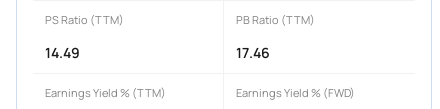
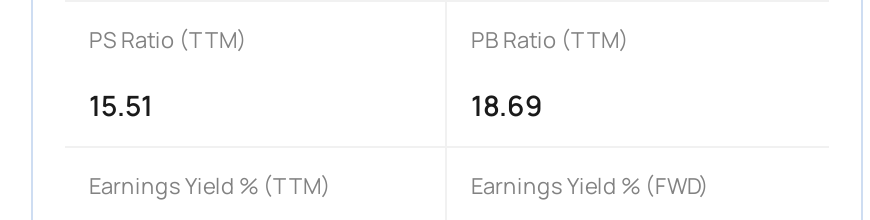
- 14.49
+ 15.51

- 17.46
+ 18.69
